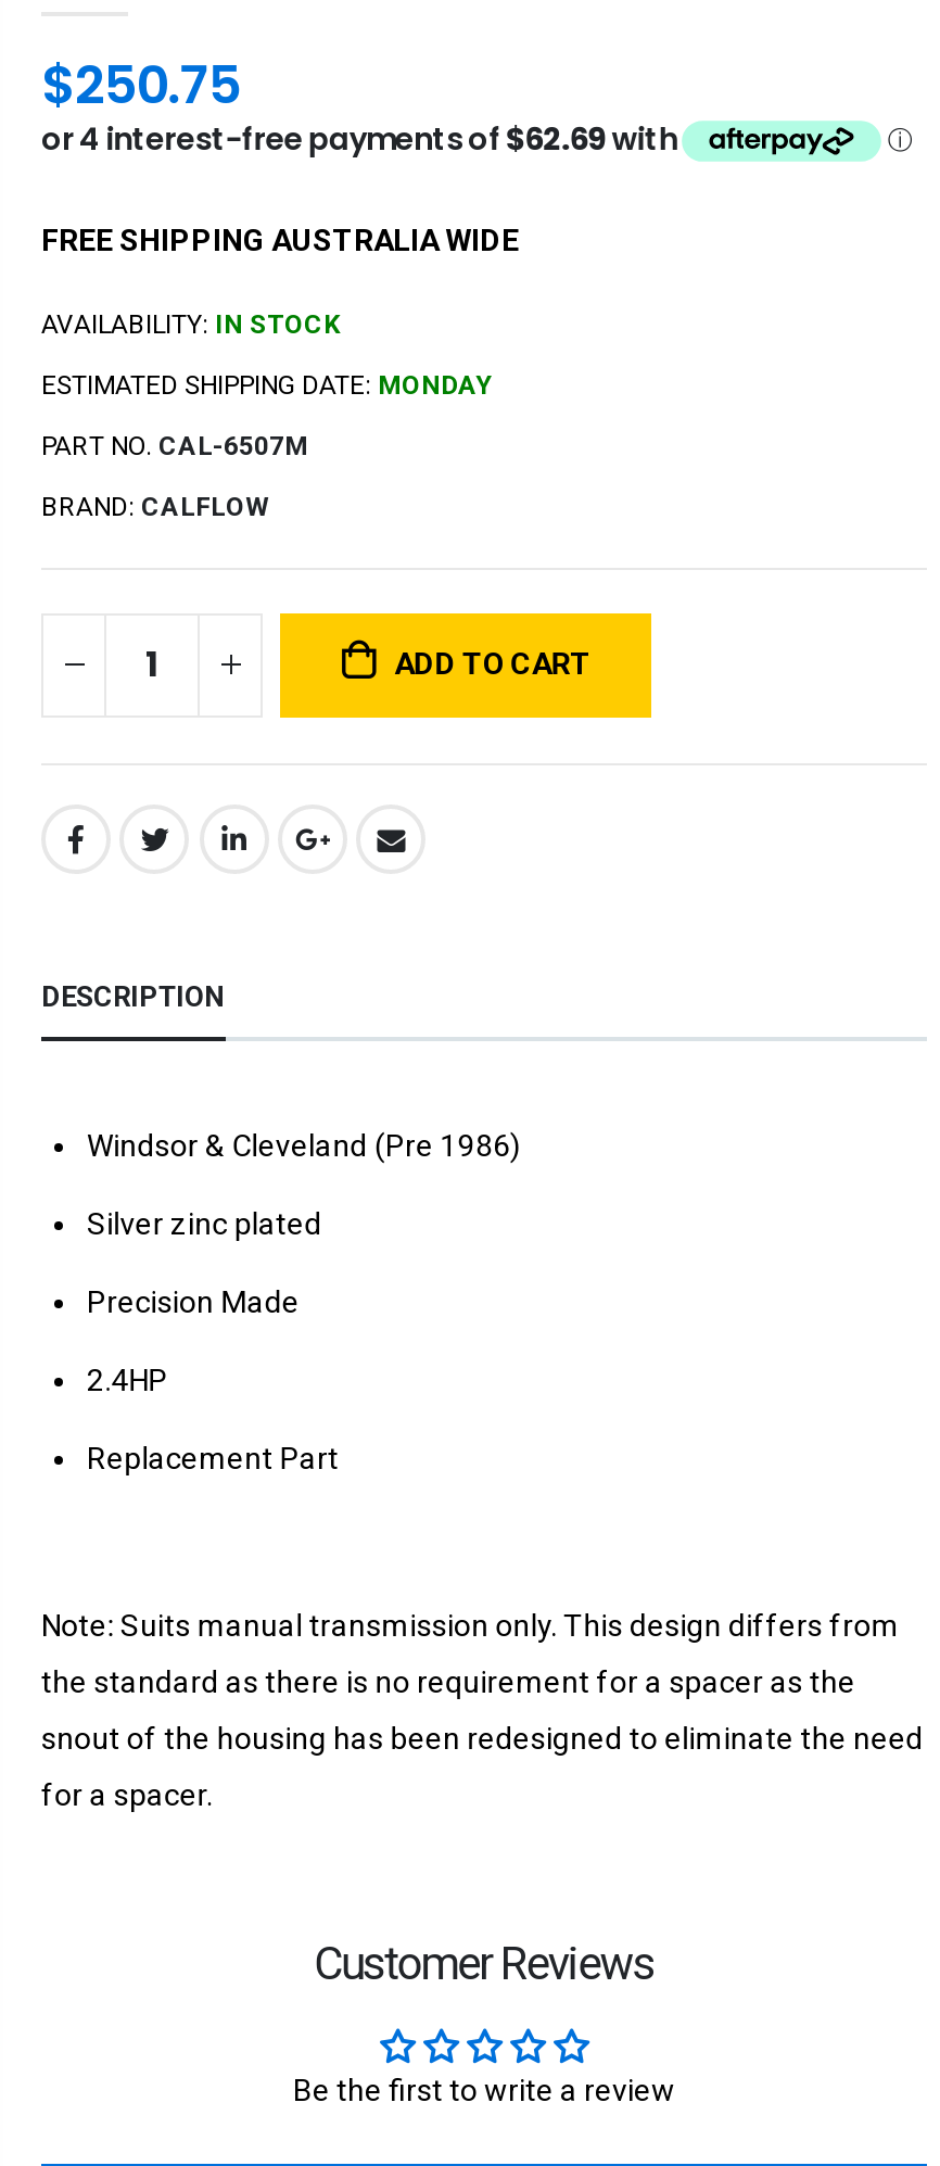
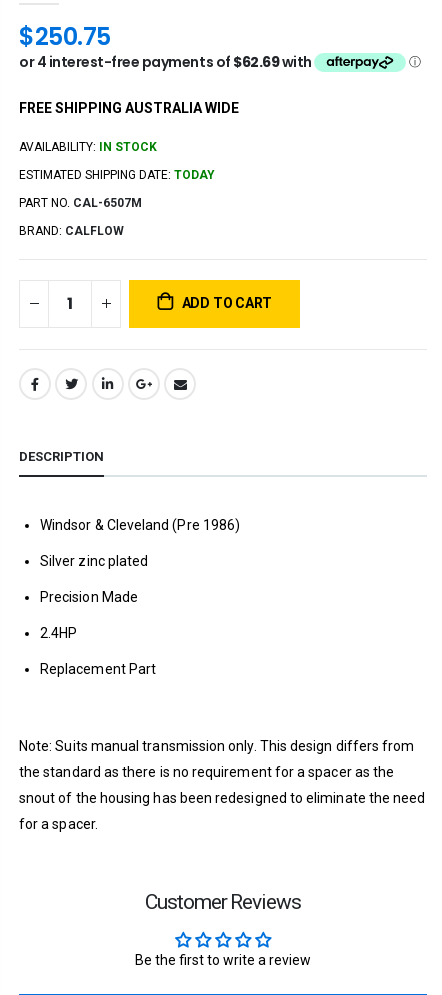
- ESTIMATED SHIPPING DATE: MONDAY
+ ESTIMATED SHIPPING DATE: TODAY
